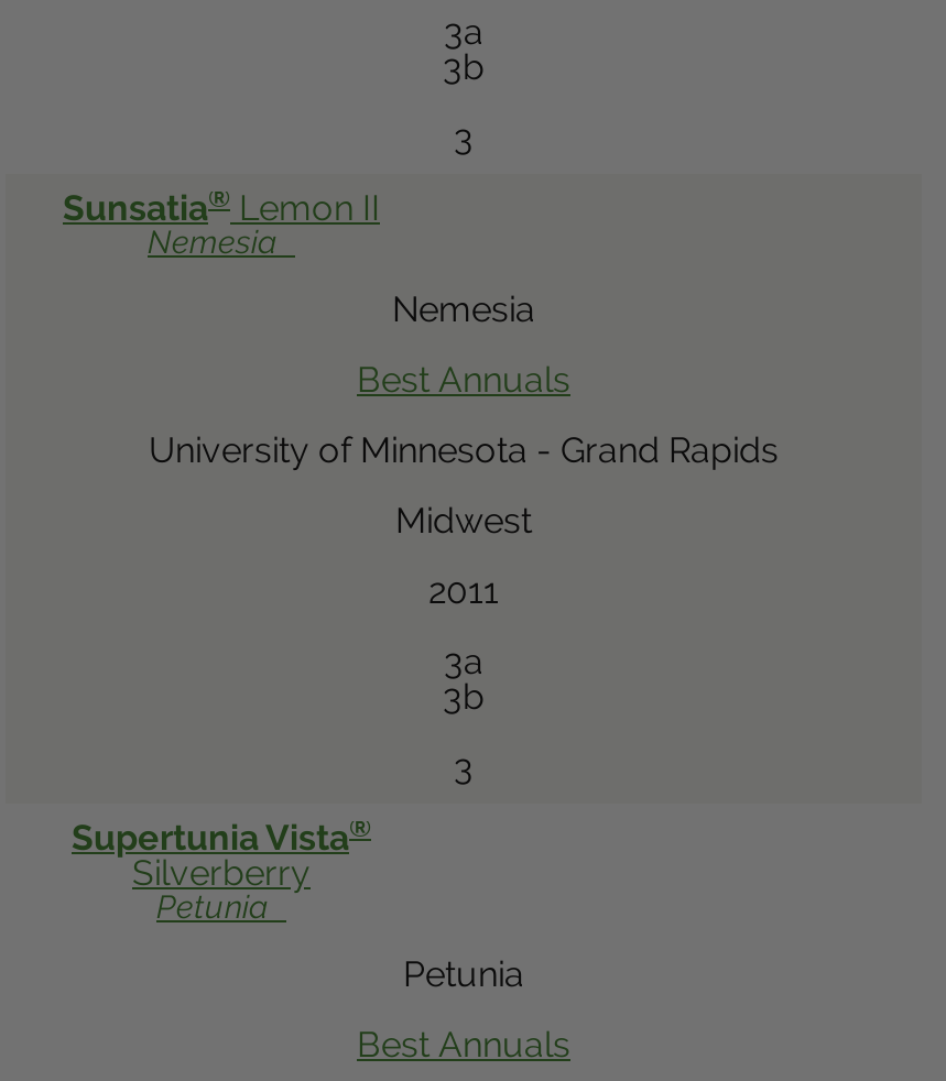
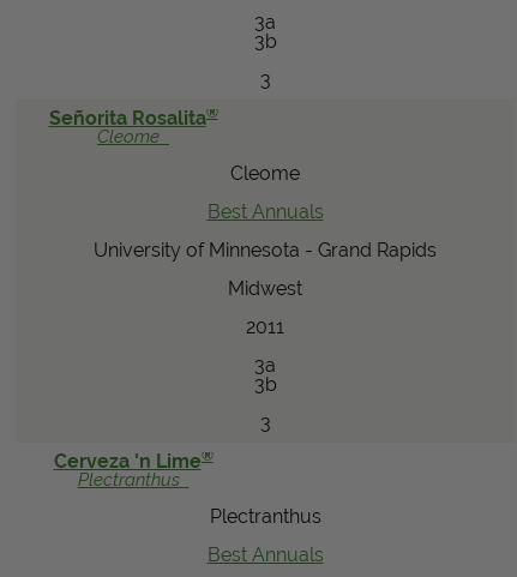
- Sunsatia® Lemon II
- Nemesia
+ Señorita Rosalita®
+ Cleome

- Nemesia
+ Cleome

- Supertunia Vista®
- Silverberry
- Petunia
+ Cerveza 'n Lime®
+ Plectranthus

- Petunia
+ Plectranthus
